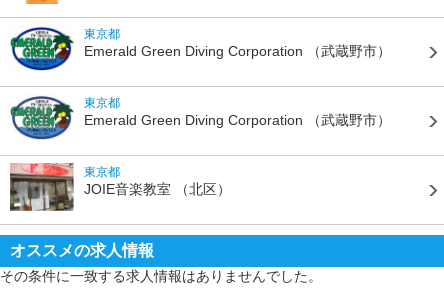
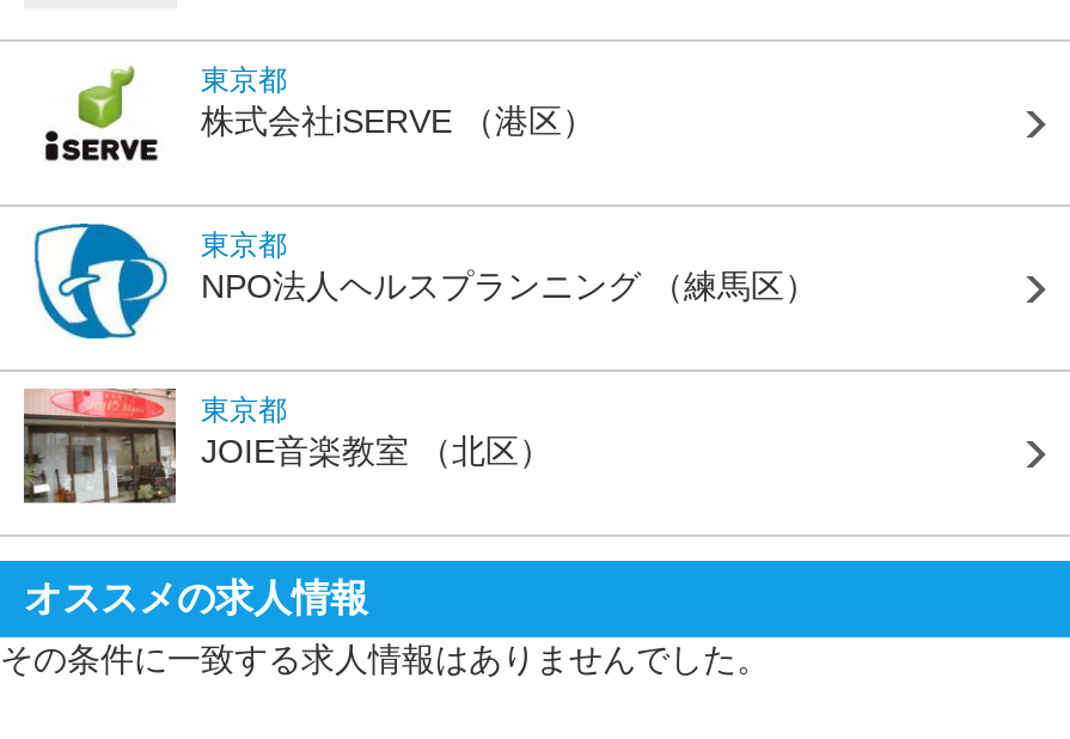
- [image]
- Emerald Green Diving Corporation（武蔵野市）
+ [image]
+ 株式会社iSERVE（港区）

- [image]
- Emerald Green Diving Corporation（武蔵野市）
+ [image]
+ NPO法人ヘルスプランニング（練馬区）
